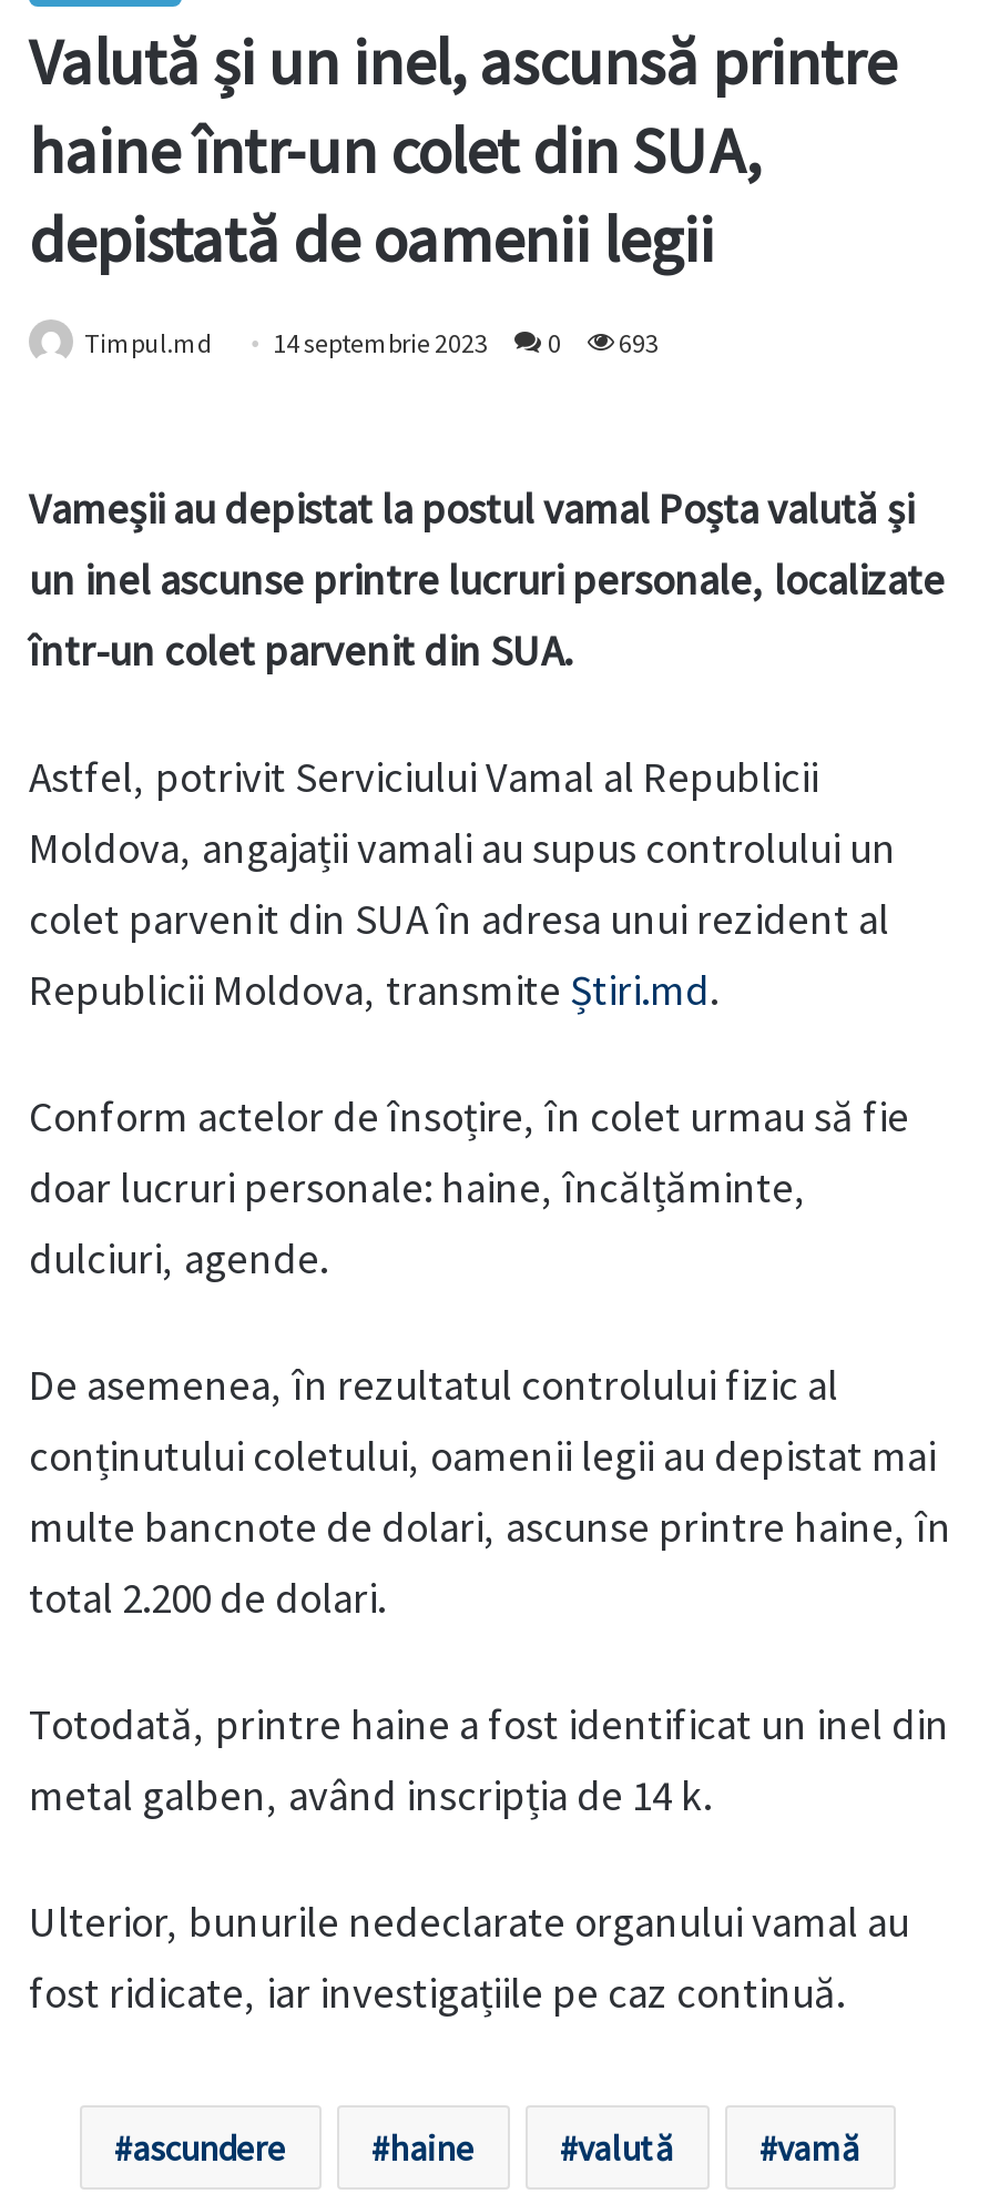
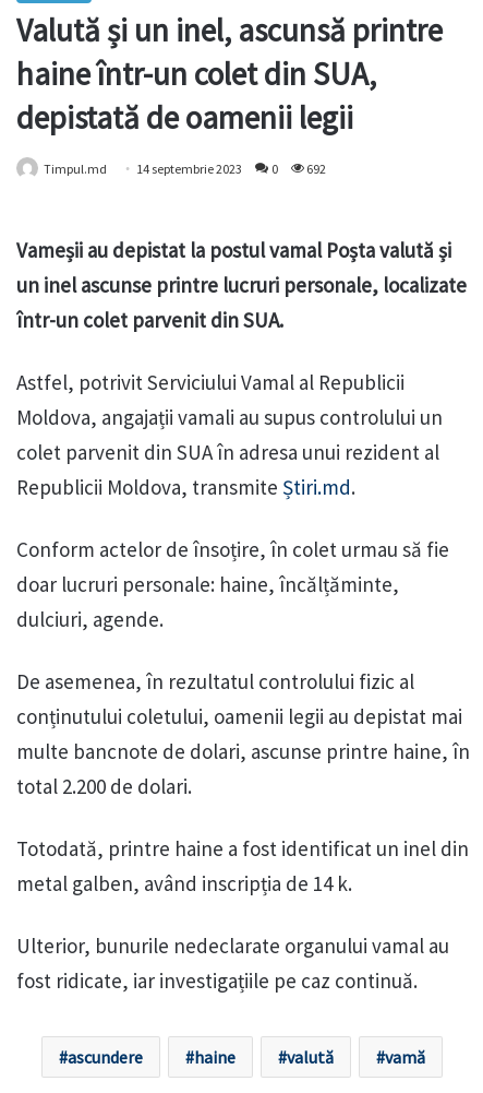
- Timpul.md 14 septembrie 2023 0 693
+ Timpul.md 14 septembrie 2023 0 692
